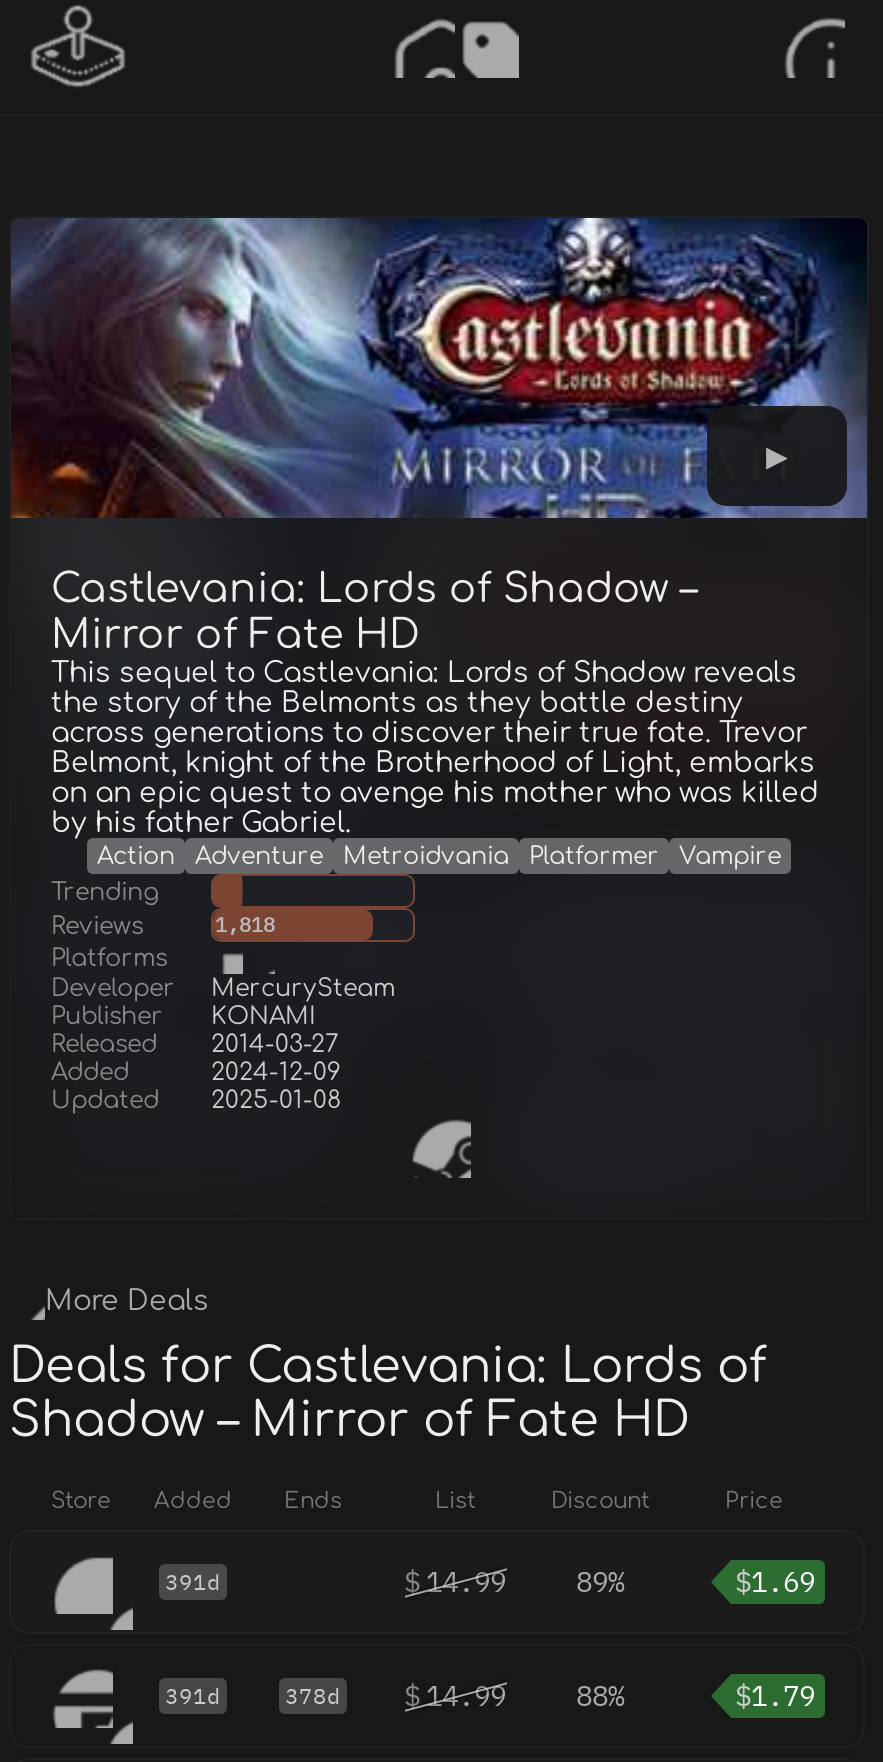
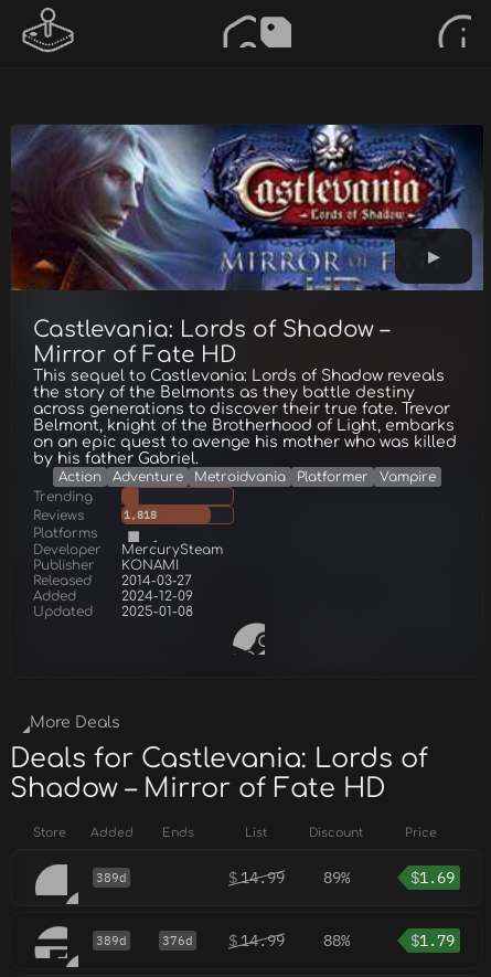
- 391d
+ 389d

- 391d
- 378d
+ 389d
+ 376d
